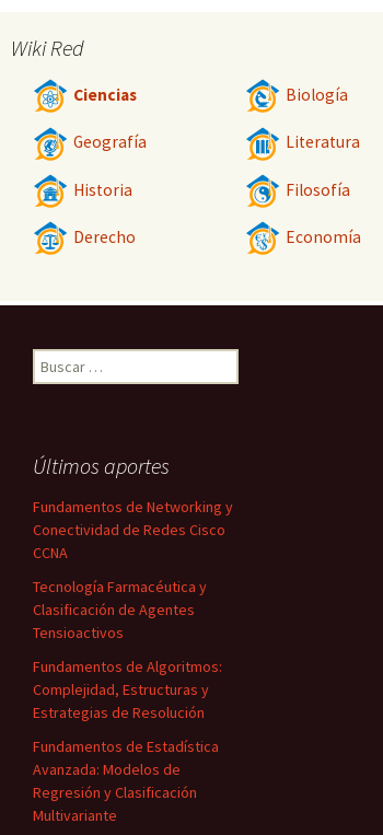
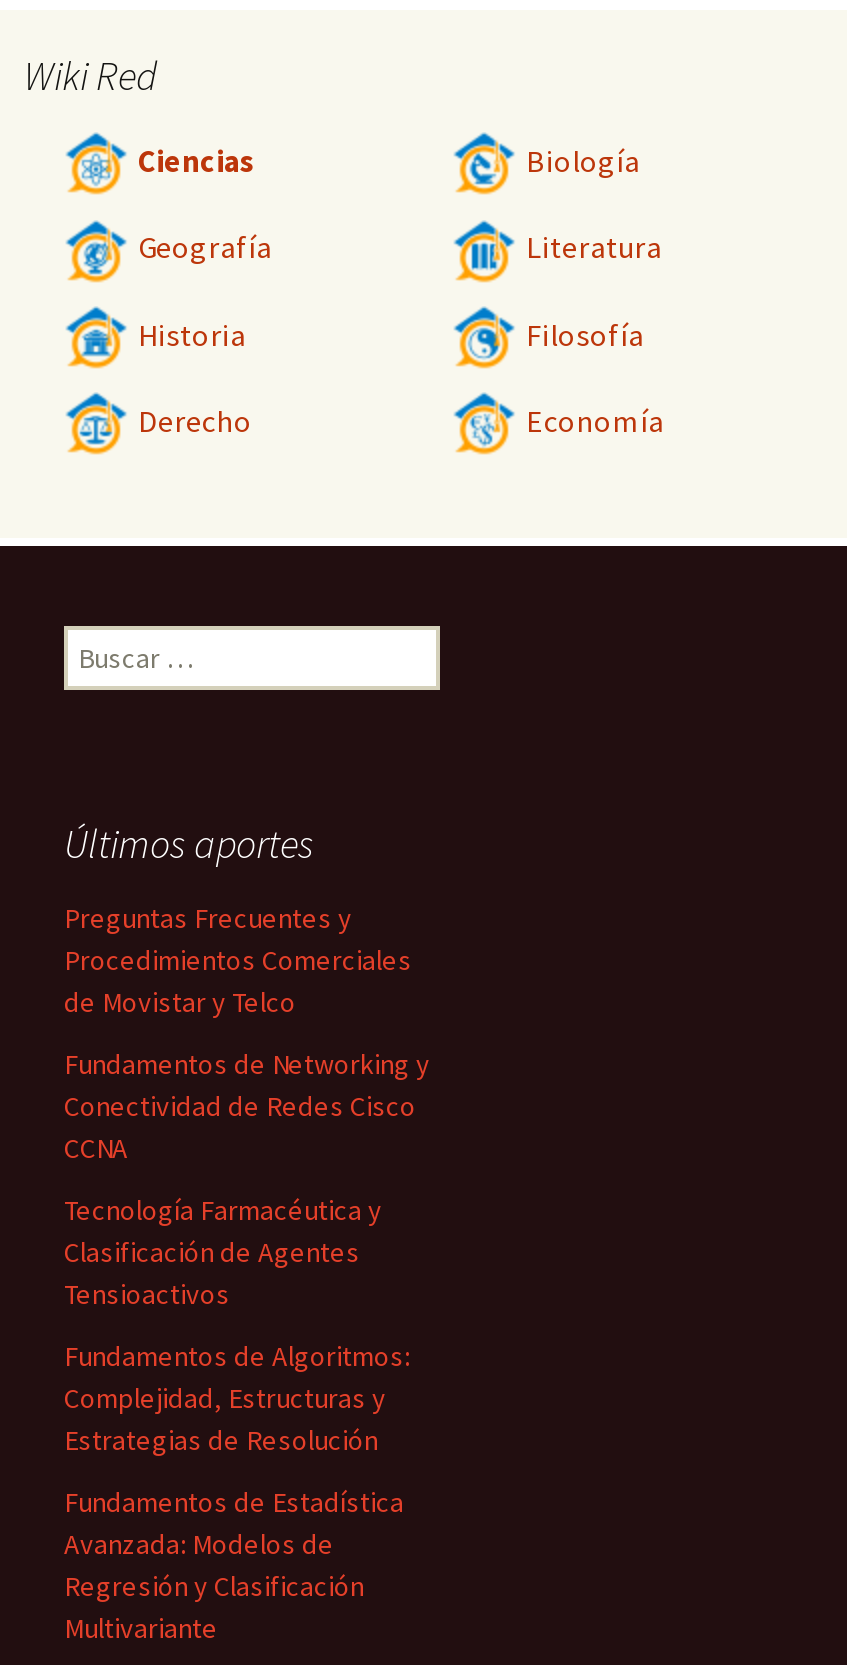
+ Preguntas Frecuentes y
+ Procedimientos Comerciales
+ de Movistar y Telco
